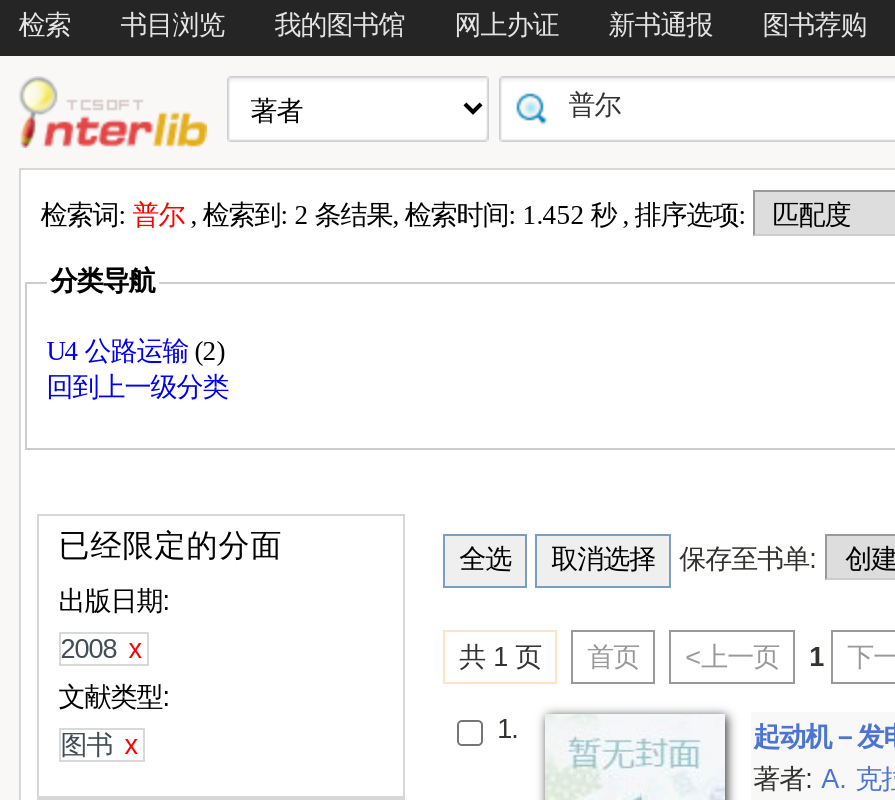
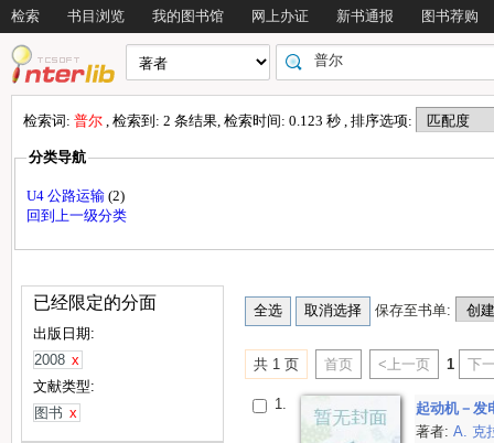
- 检索词:普尔, 检索到: 2 条结果, 检索时间: 1.452 秒 , 排序选项:
+ 检索词:普尔, 检索到: 2 条结果, 检索时间: 0.123 秒 , 排序选项:
